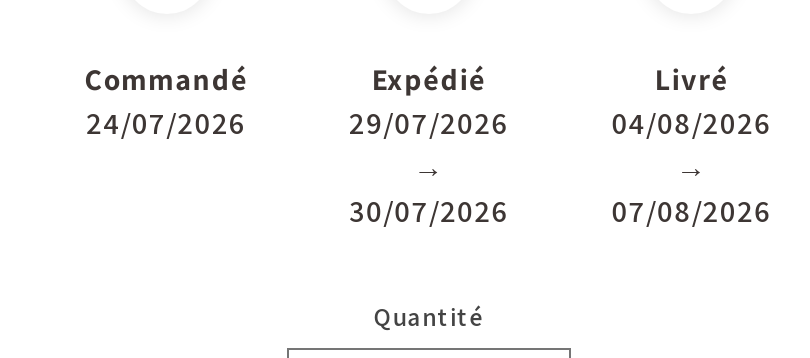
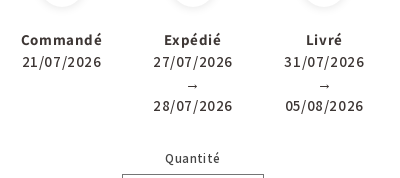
- 24/07/2026
+ 21/07/2026

- 29/07/2026
+ 27/07/2026

- 04/08/2026
+ 31/07/2026

- 30/07/2026
+ 28/07/2026

- 07/08/2026
+ 05/08/2026
